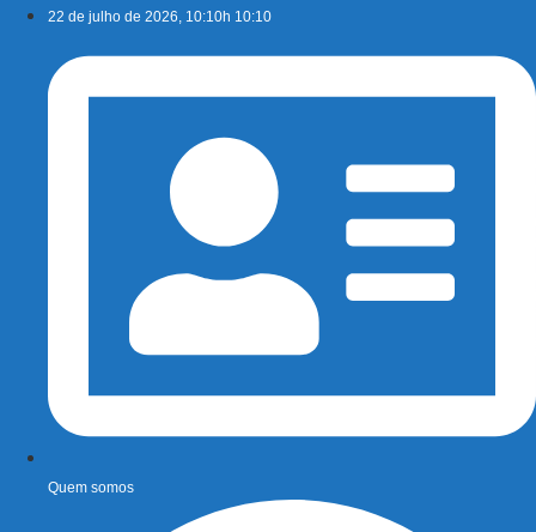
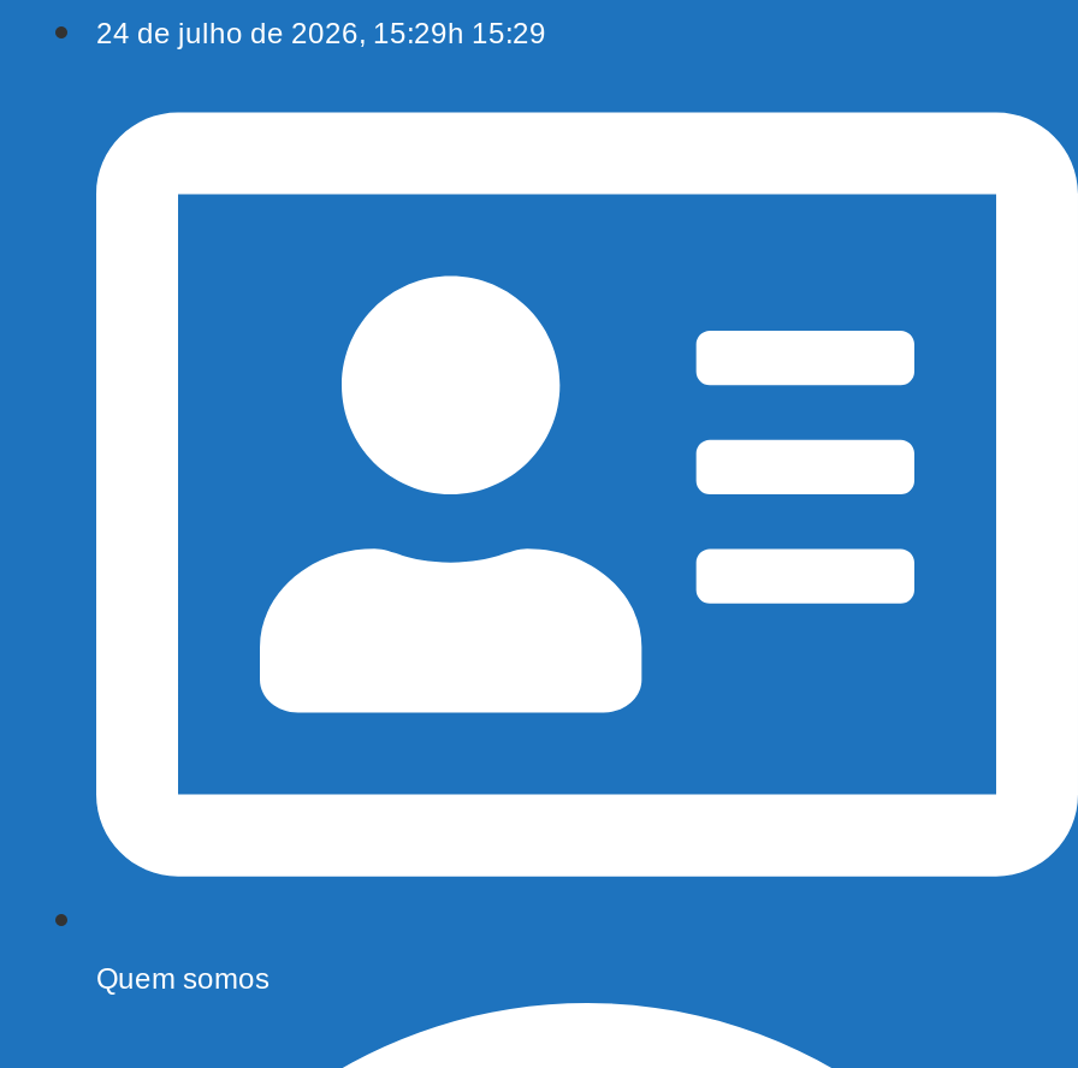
- 22 de julho de 2026, 10:10h 10:10
+ 24 de julho de 2026, 15:29h 15:29
